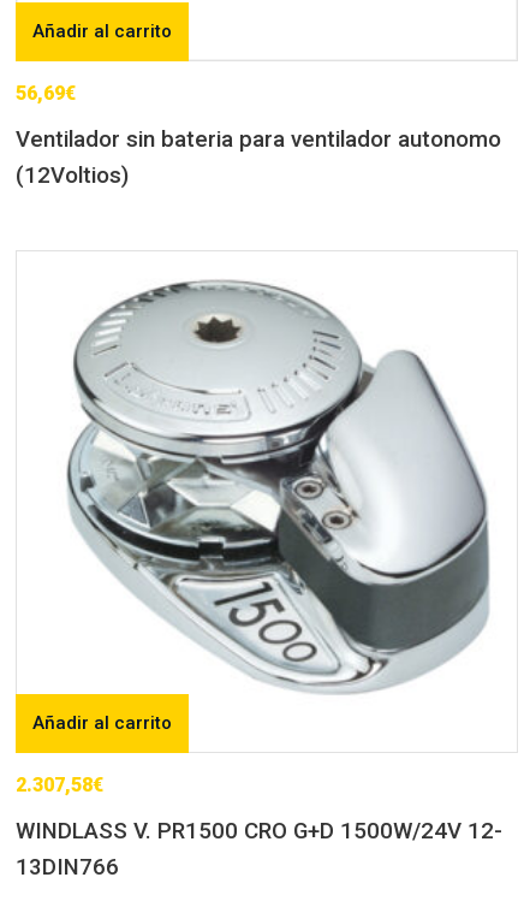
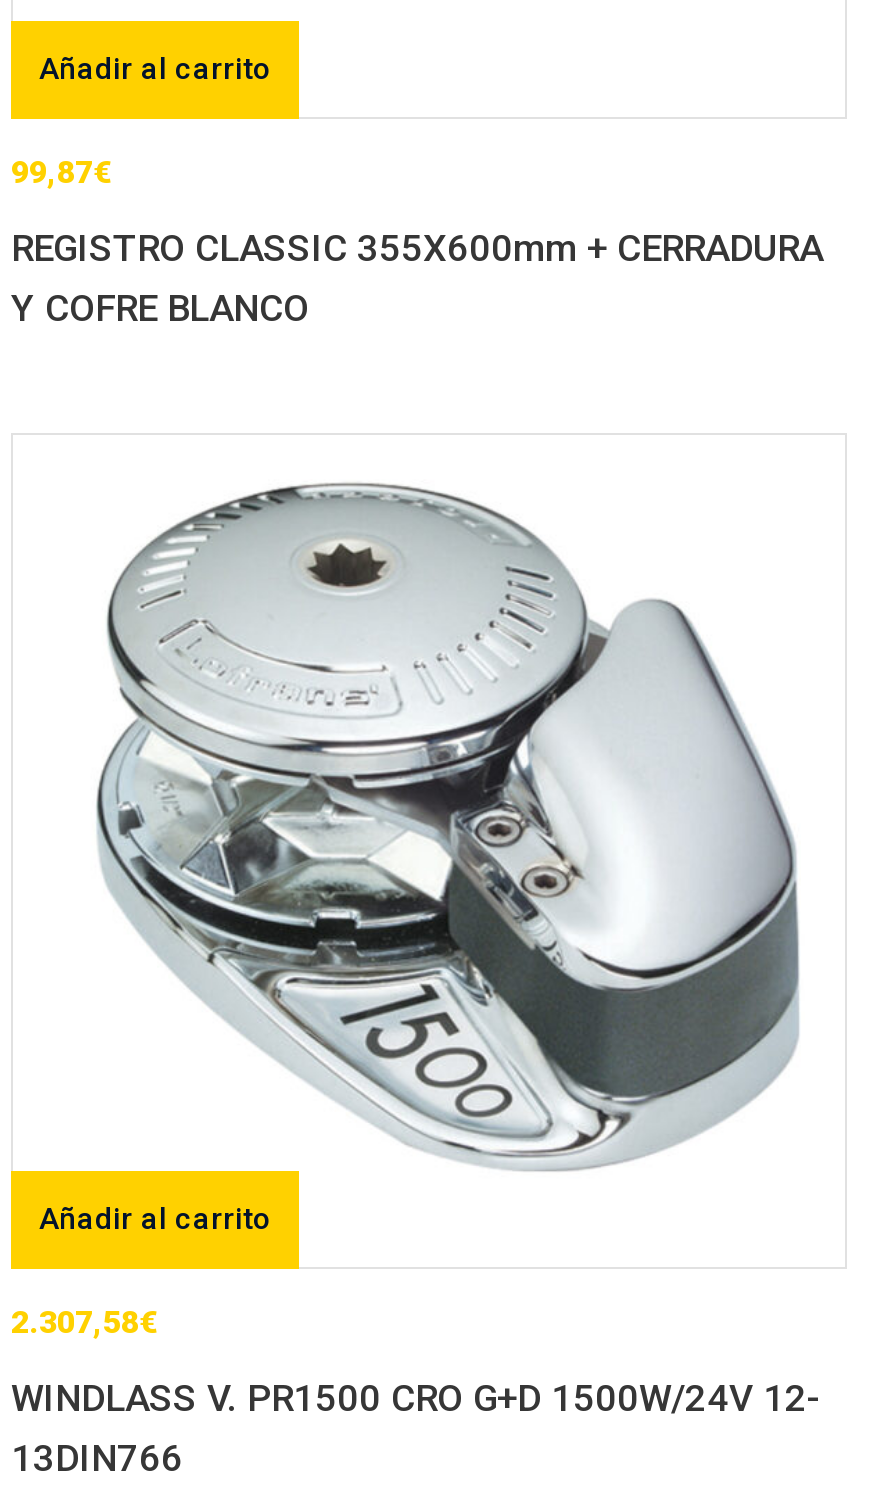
- 56,69€
+ 99,87€

- Ventilador sin bateria para ventilador autonomo
- (12Voltios)
+ REGISTRO CLASSIC 355X600mm + CERRADURA
+ Y COFRE BLANCO
